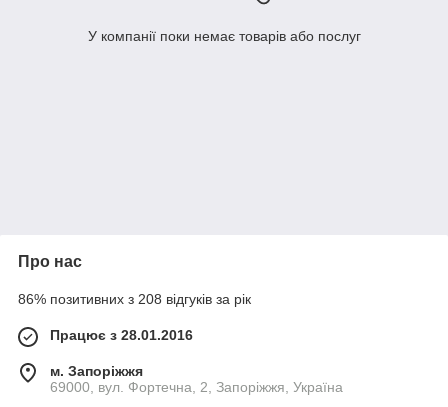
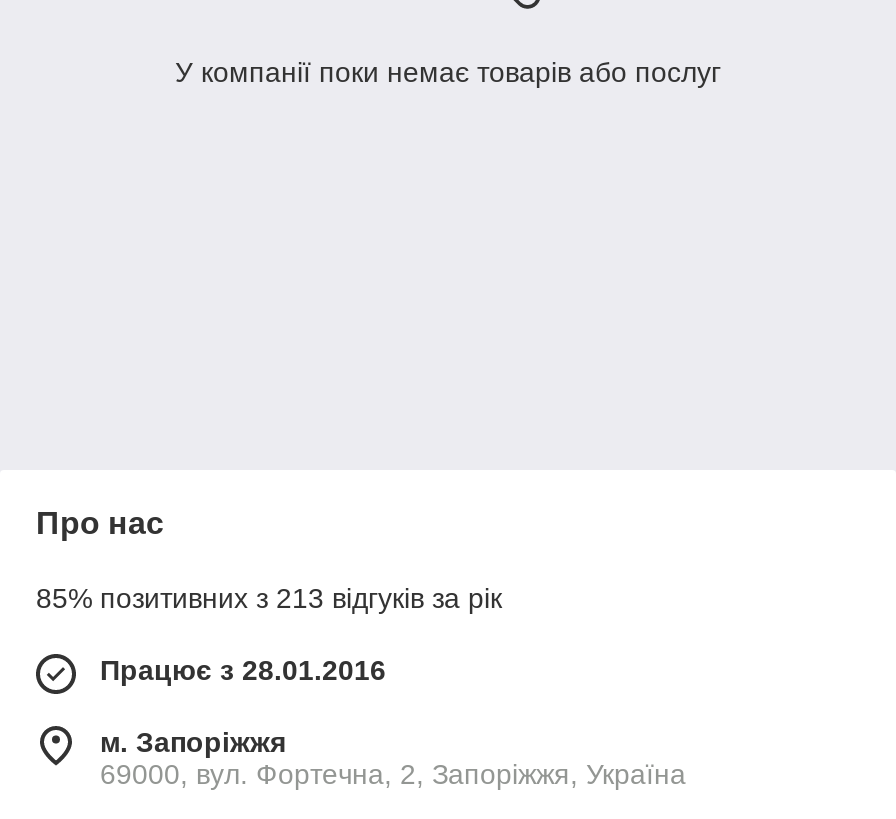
- 86% позитивних з 208 відгуків за рік
+ 85% позитивних з 213 відгуків за рік
